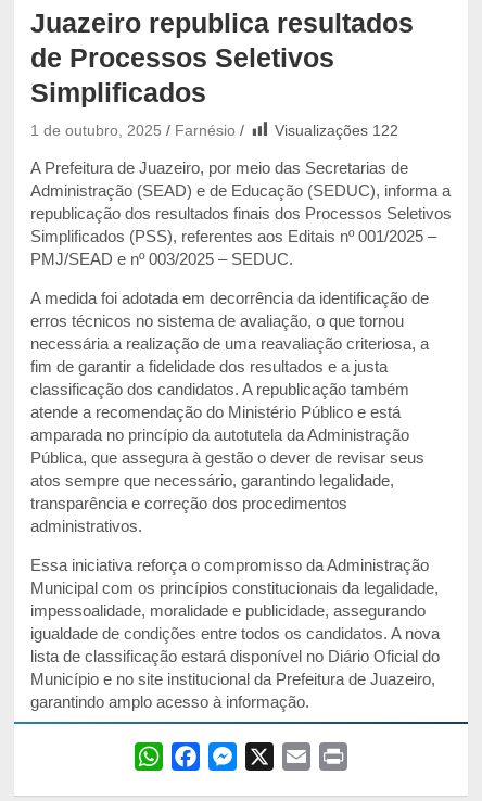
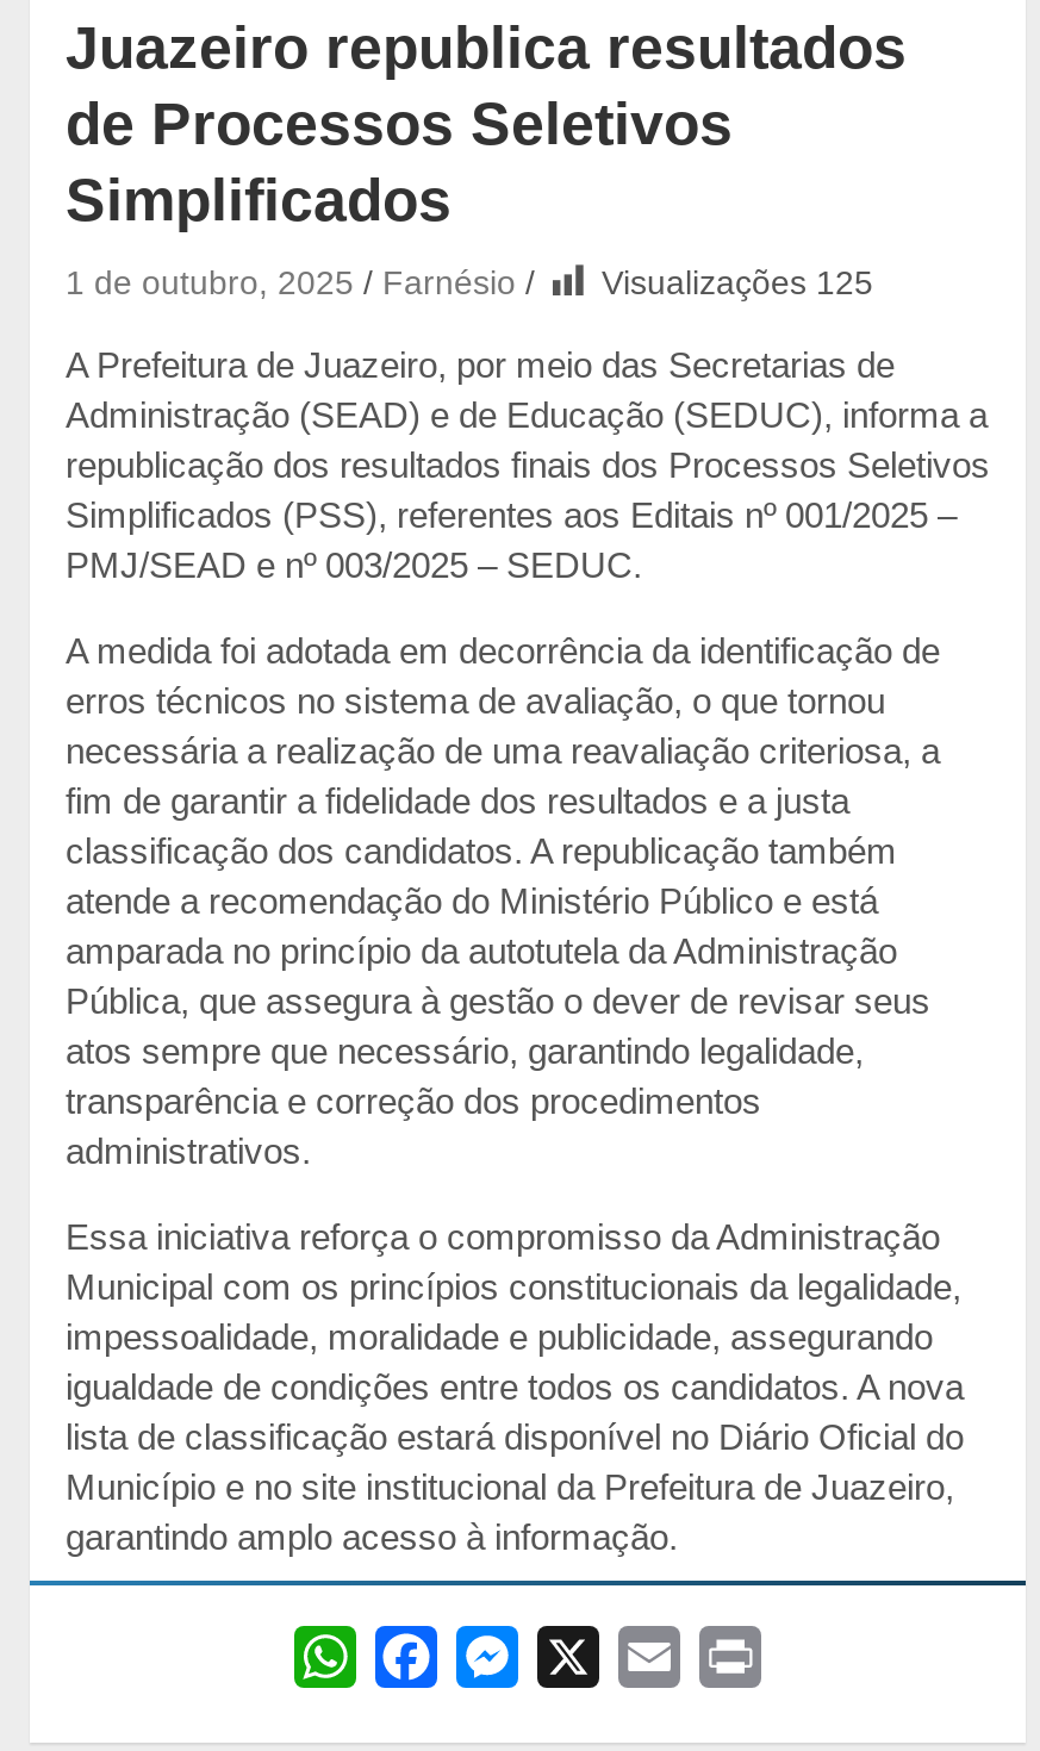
- Visualizações 122
+ Visualizações 125
